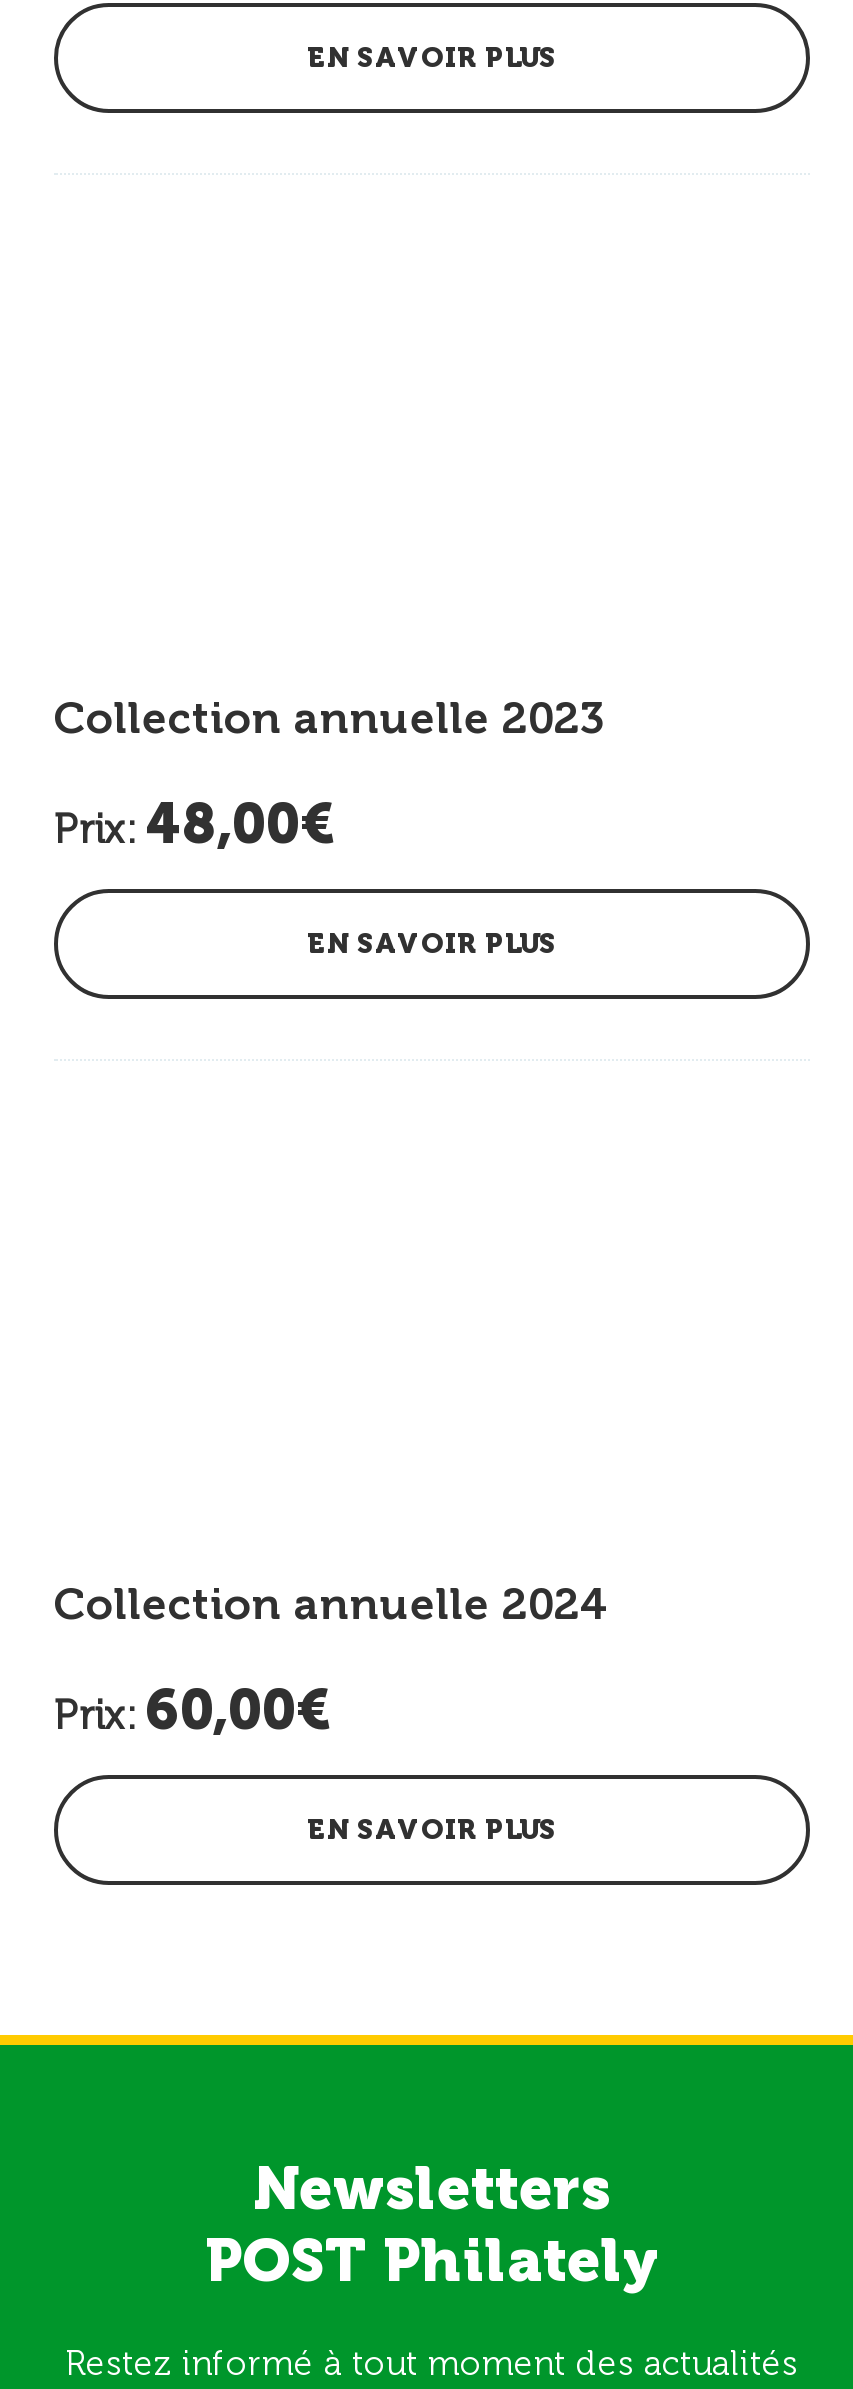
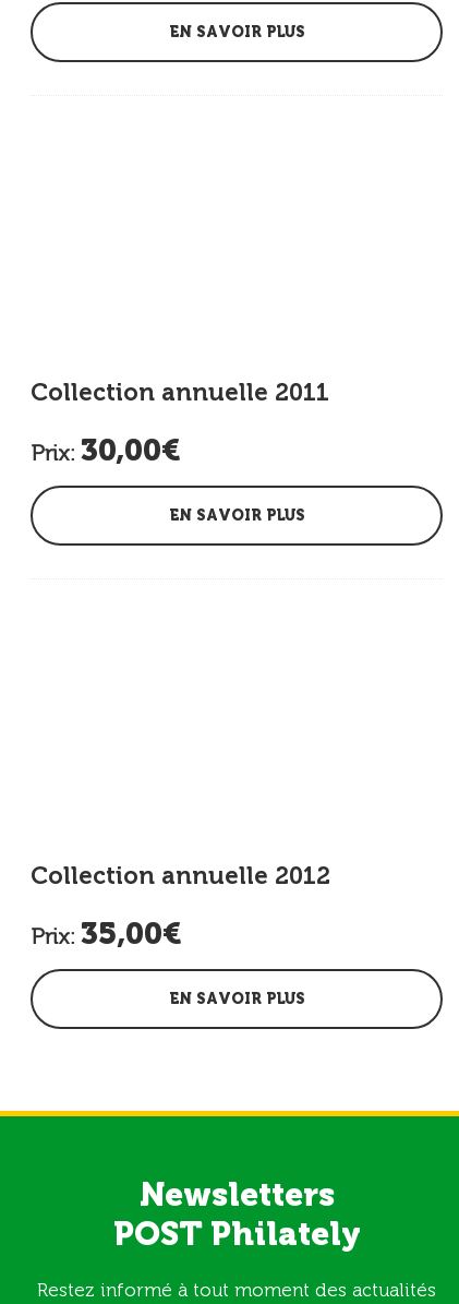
- Collection annuelle 2023
+ Collection annuelle 2011

- Prix: 48,00€
+ Prix: 30,00€

- Collection annuelle 2024
+ Collection annuelle 2012

- Prix: 60,00€
+ Prix: 35,00€
